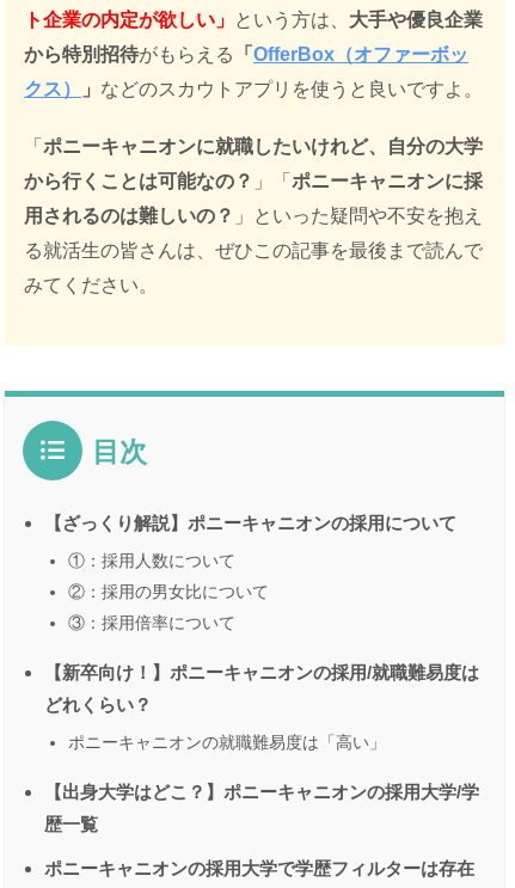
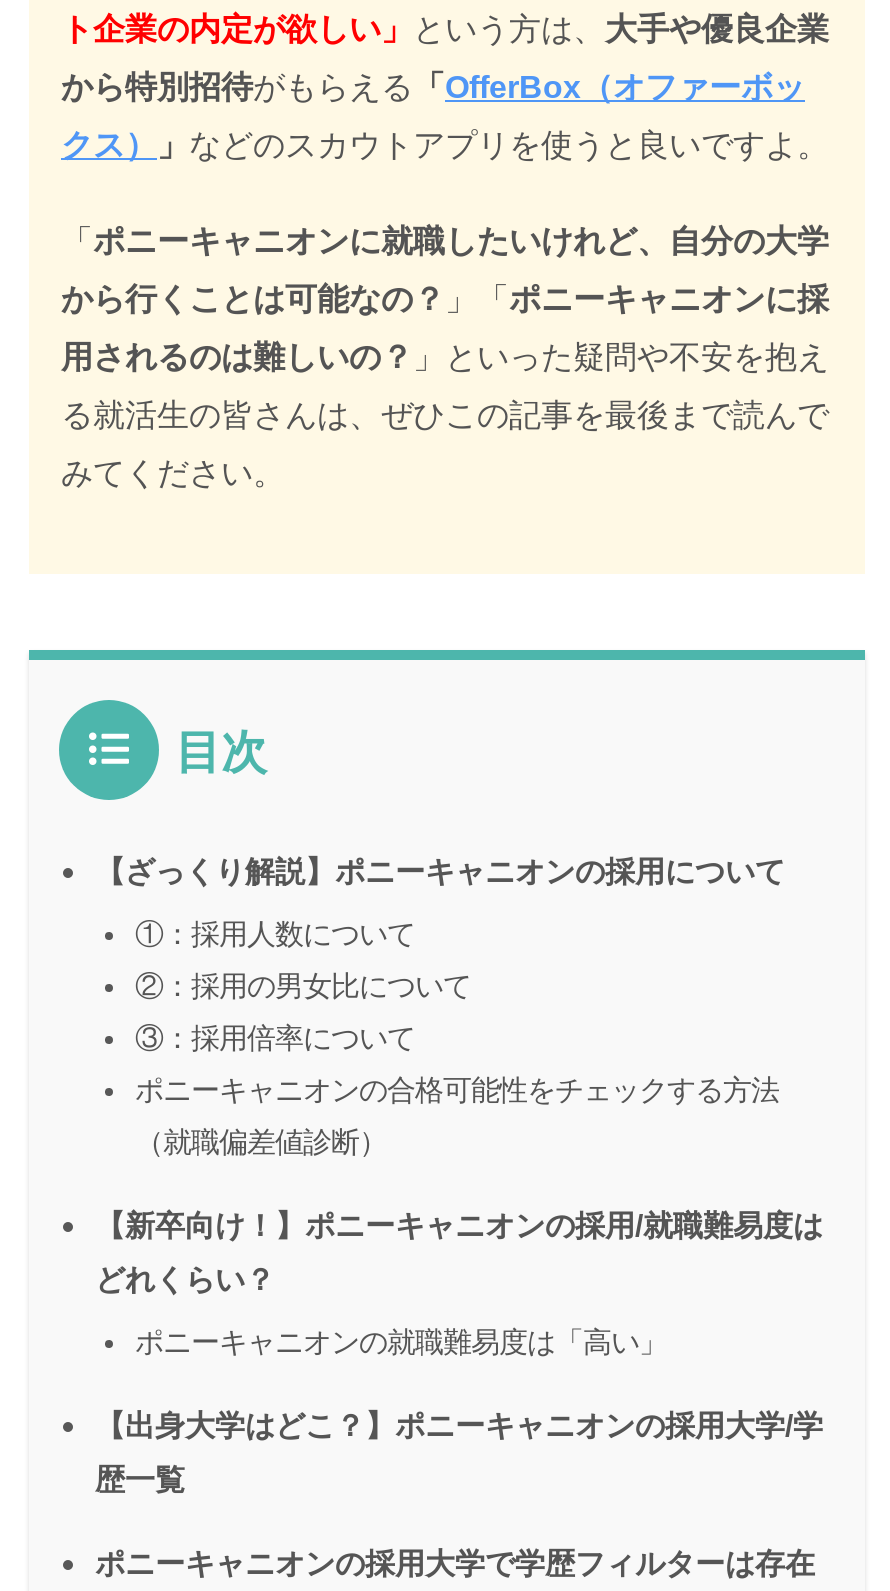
+ ポニーキャニオンの合格可能性をチェックする方法
+ （就職偏差値診断）
